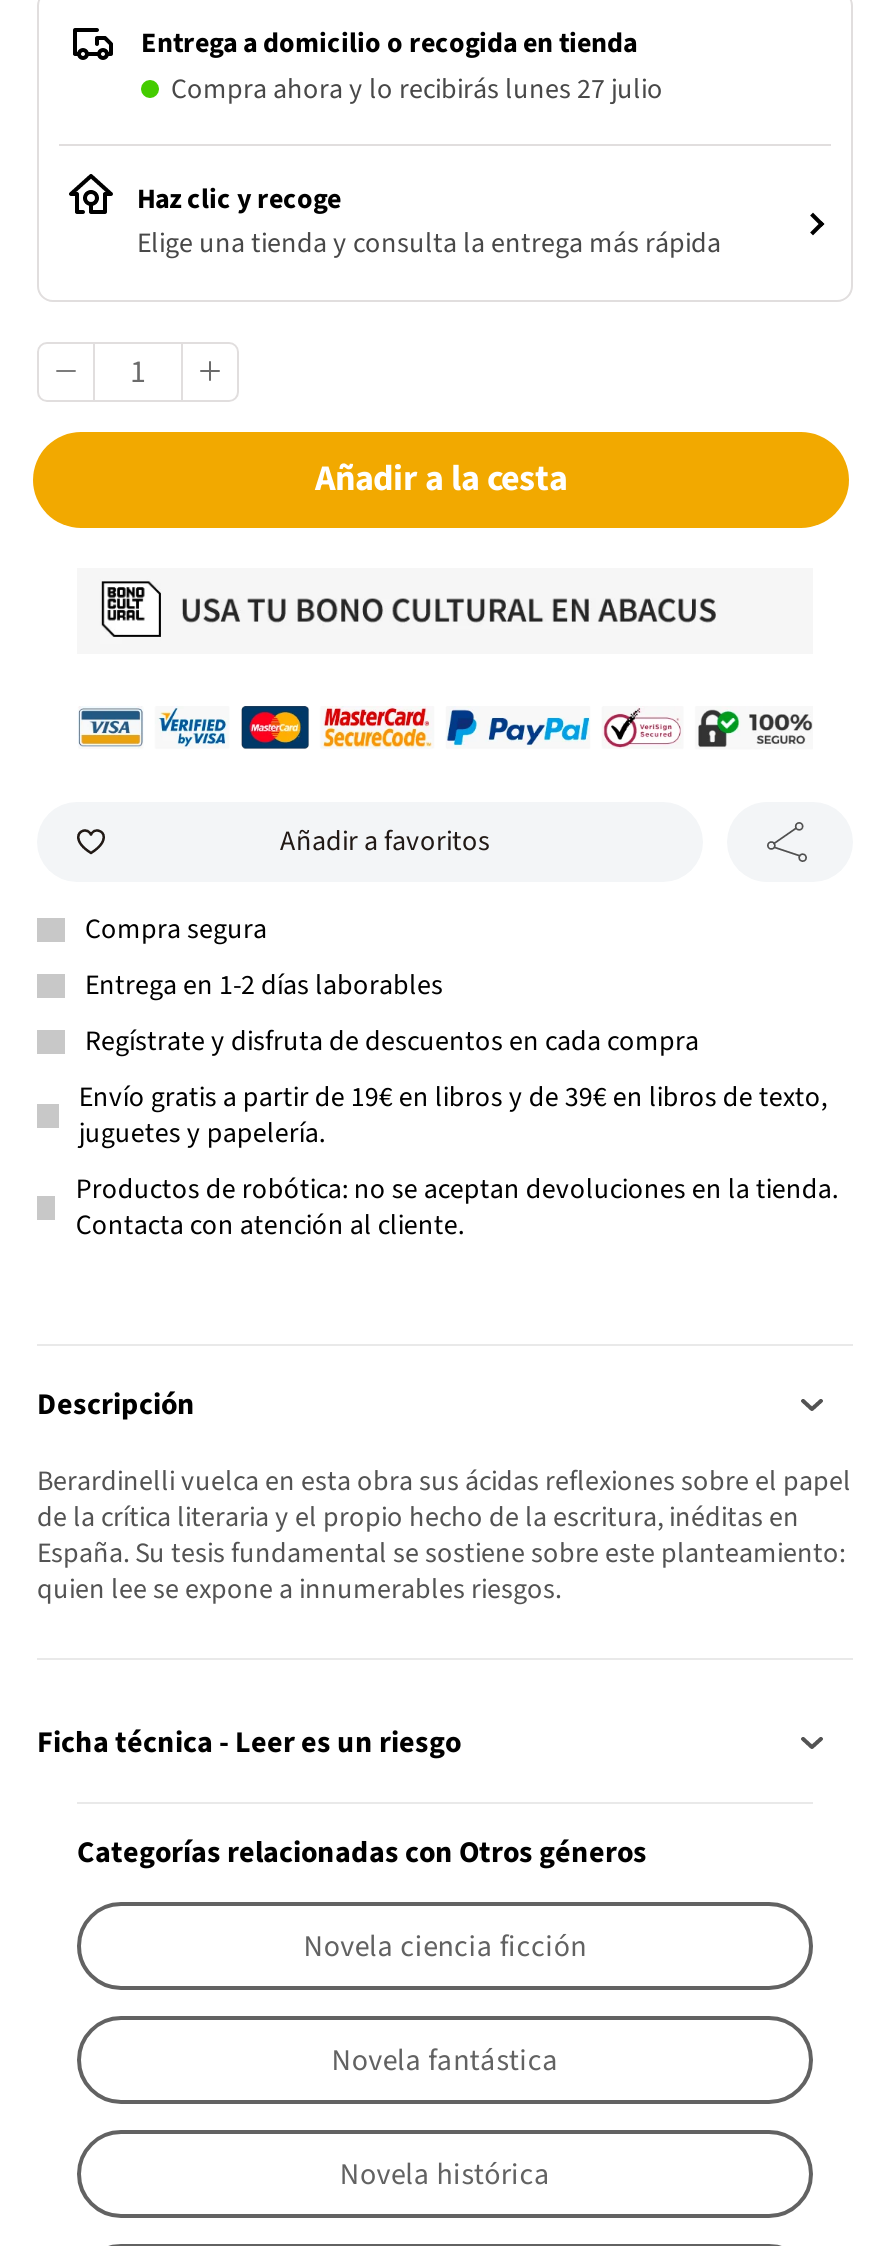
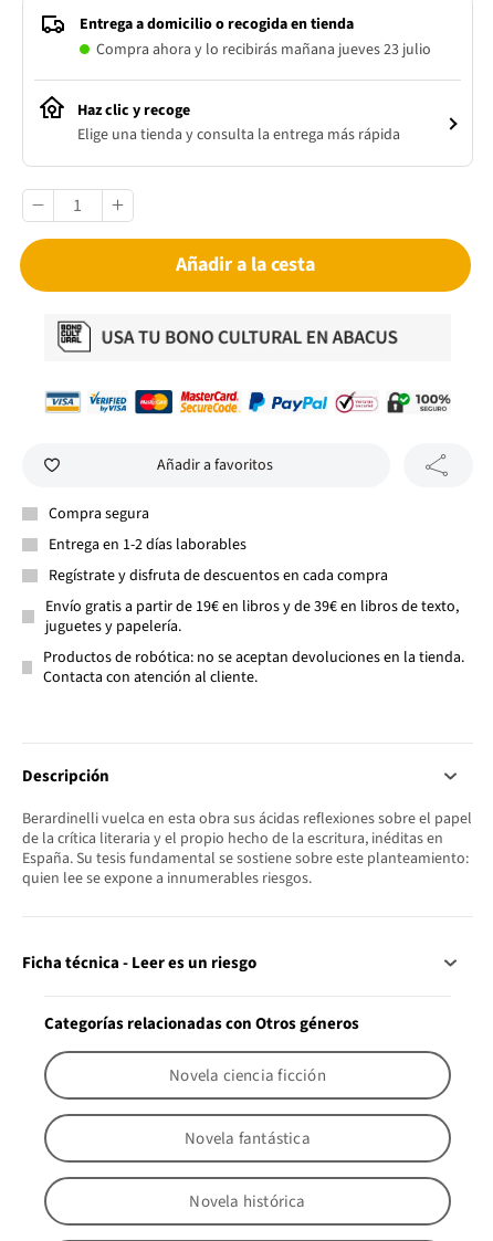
- Compra ahora y lo recibirás lunes 27 julio
+ Compra ahora y lo recibirás mañana jueves 23 julio
